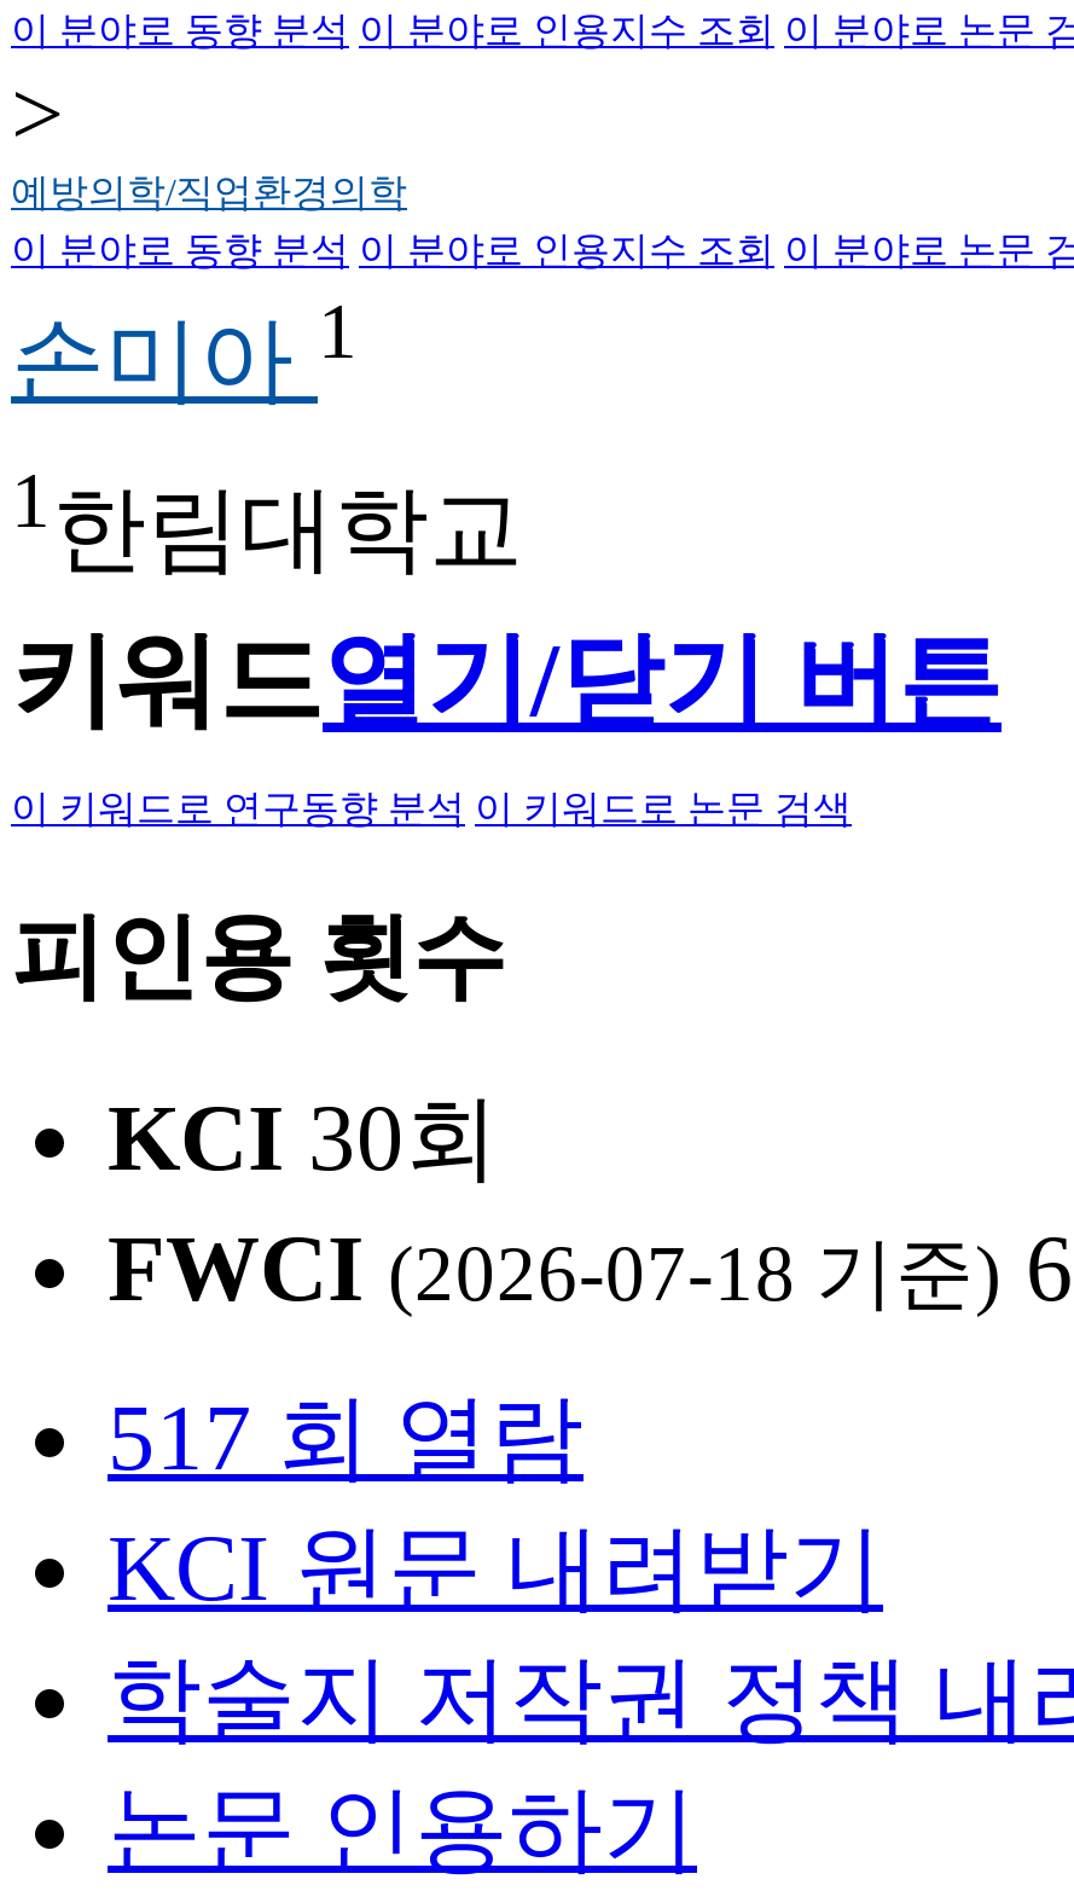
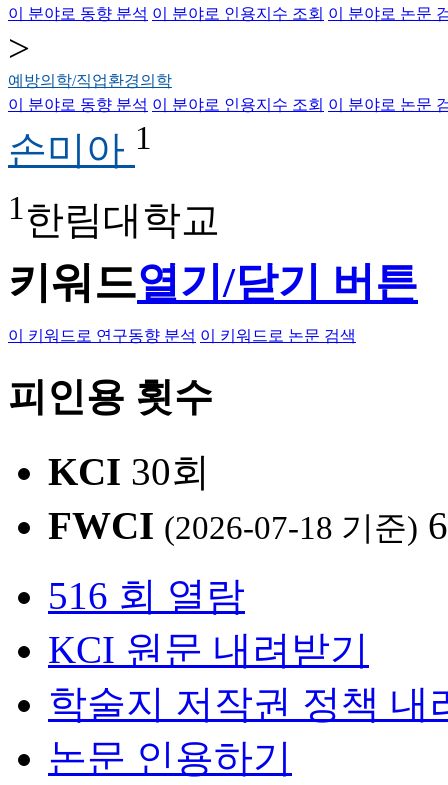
- 517 회 열람
+ 516 회 열람
